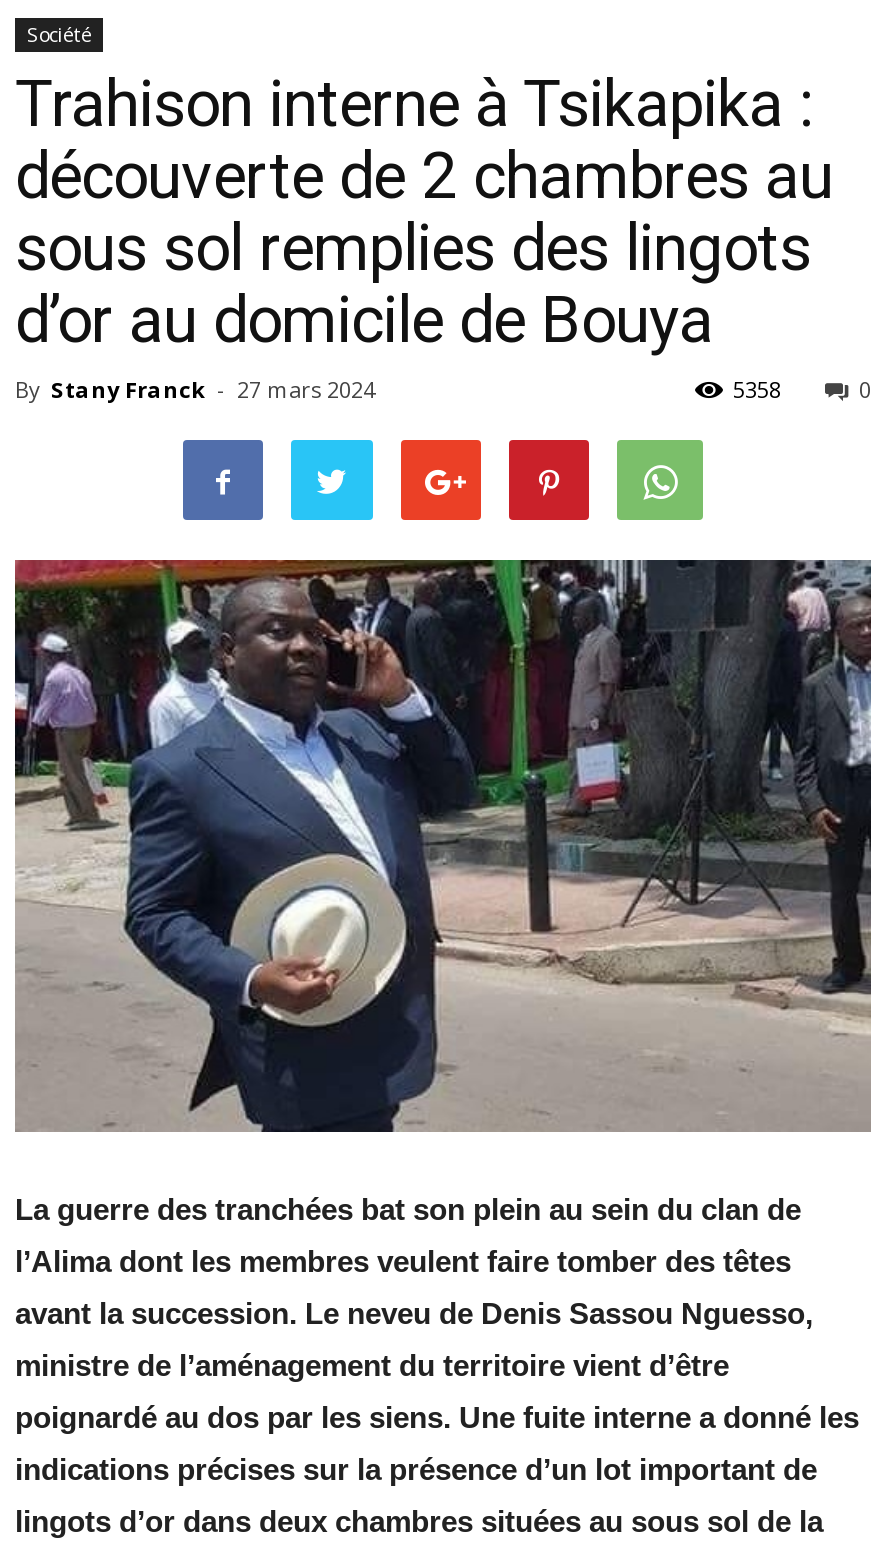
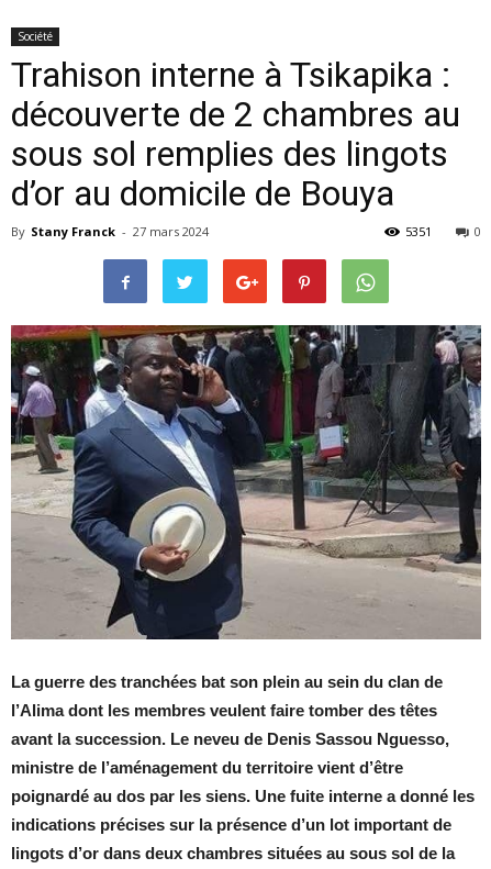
- 5358
+ 5351
